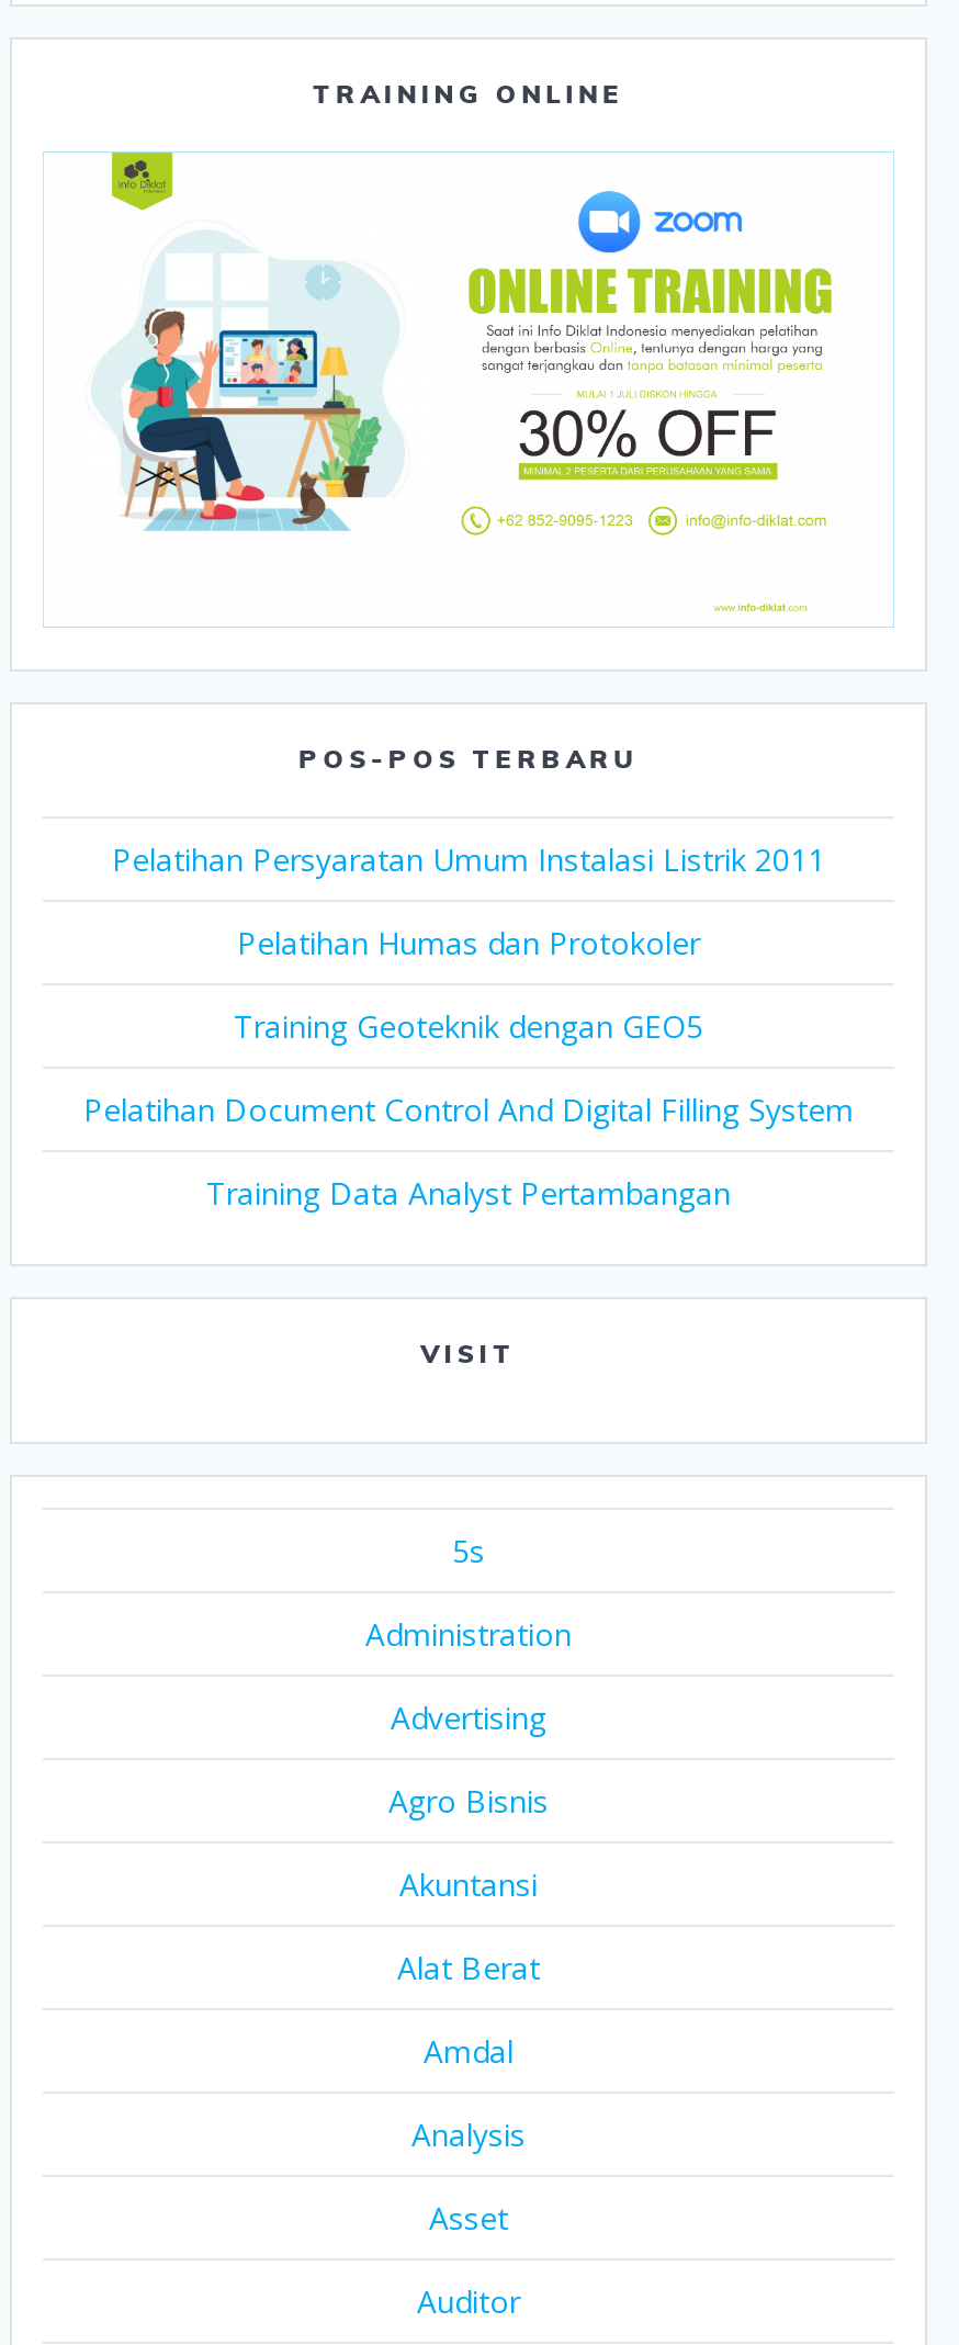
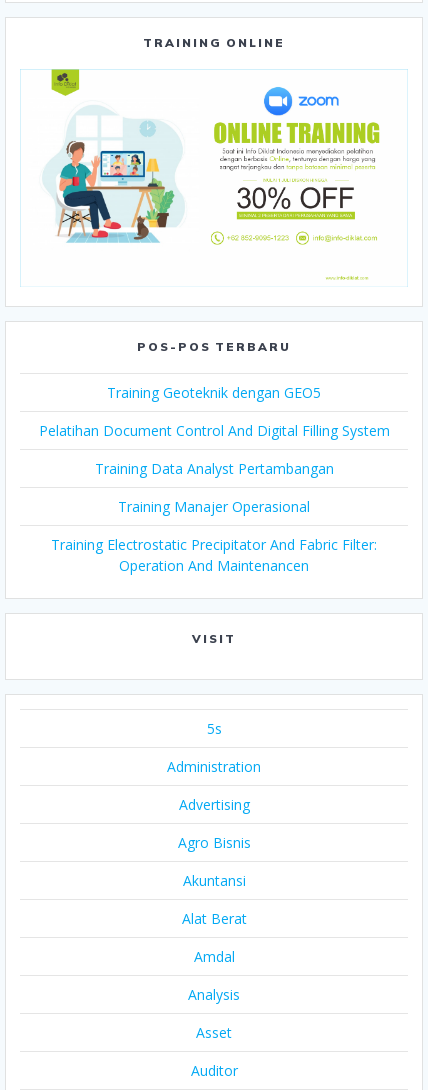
- Pelatihan Persyaratan Umum Instalasi Listrik 2011
- Pelatihan Humas dan Protokoler

moved up: Training Geoteknik dengan GEO5 | Pelatihan Document Control And Digital Filling System | Training Data Analyst Pertambangan

+ Training Manajer Operasional
+ Training Electrostatic Precipitator And Fabric Filter:
+ Operation And Maintenancen
